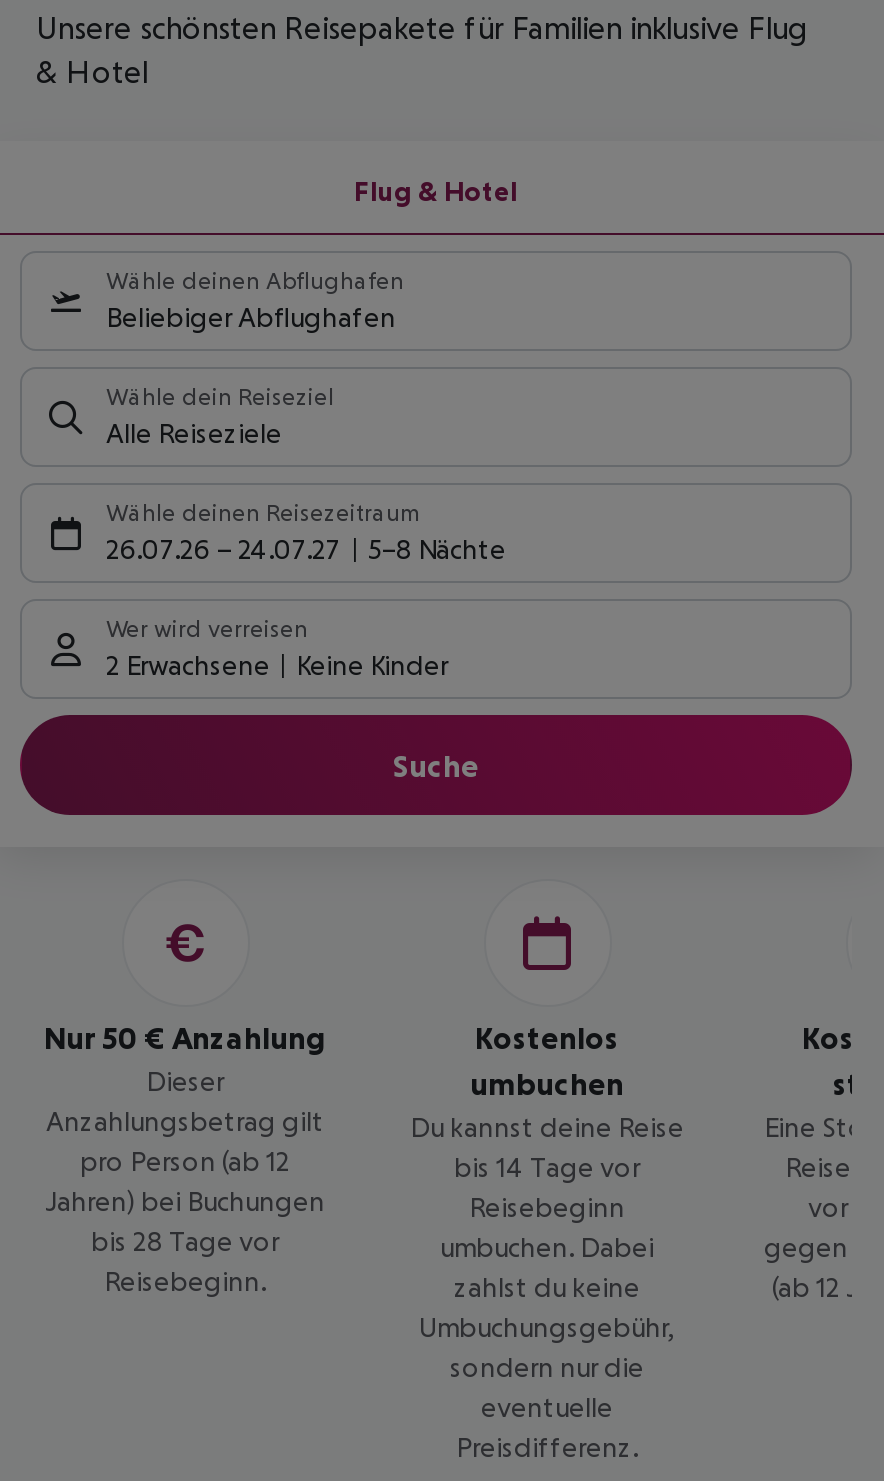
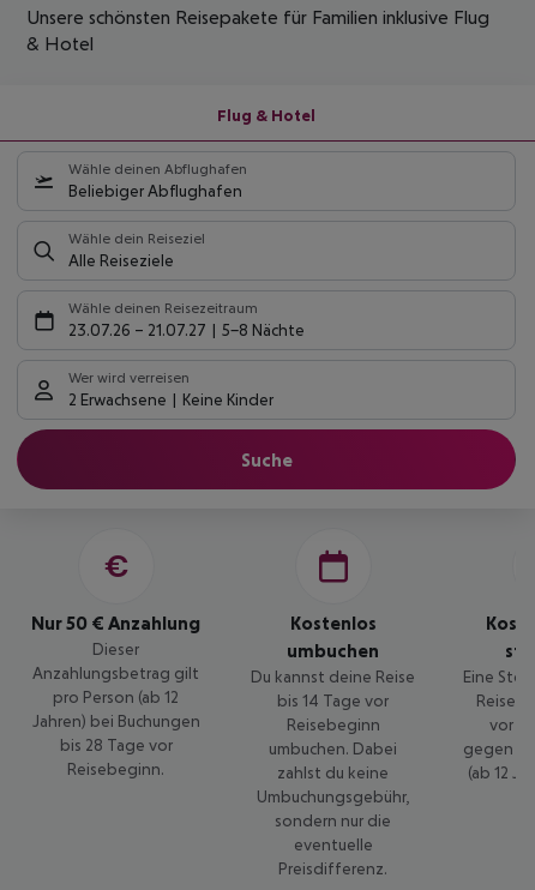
- 26.07.26 – 24.07.27 5-8 Nächte
+ 23.07.26 – 21.07.27 5-8 Nächte
